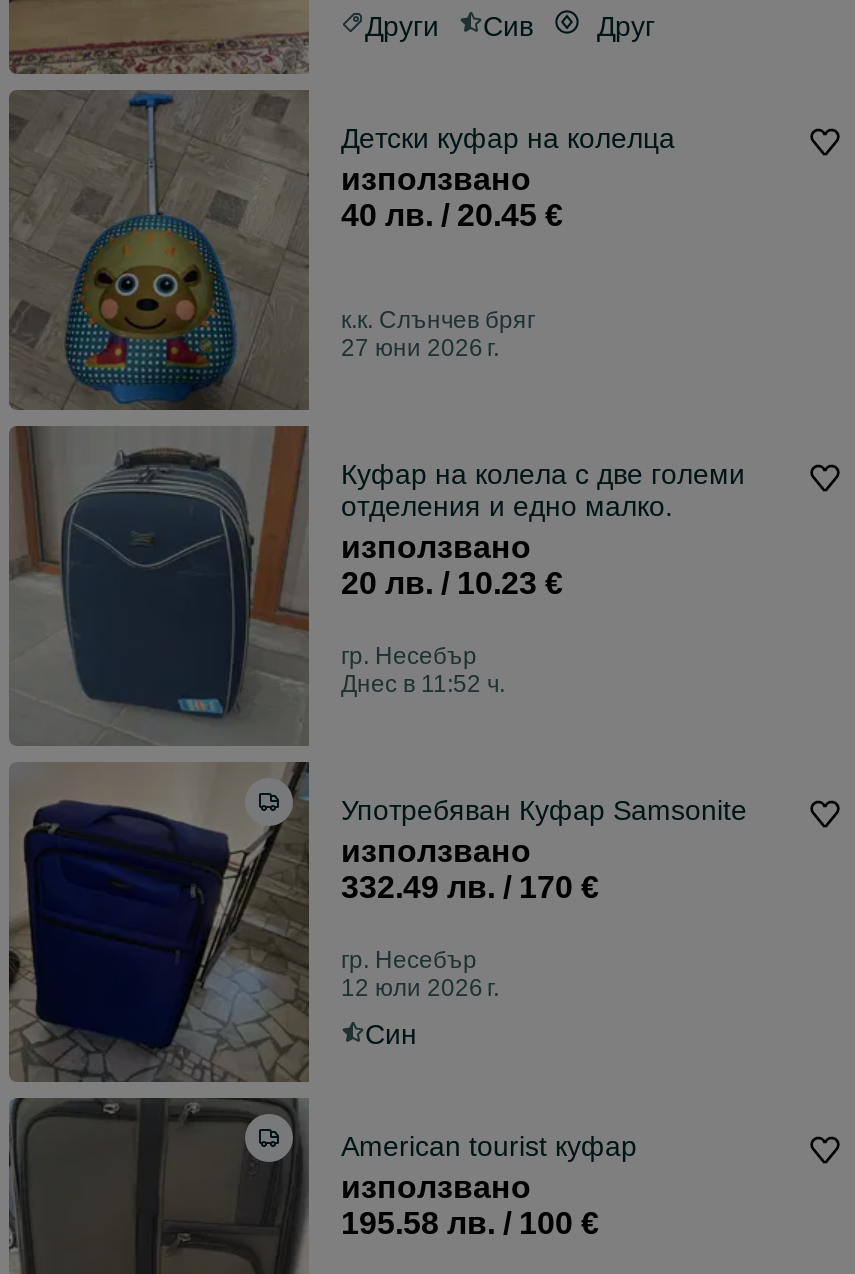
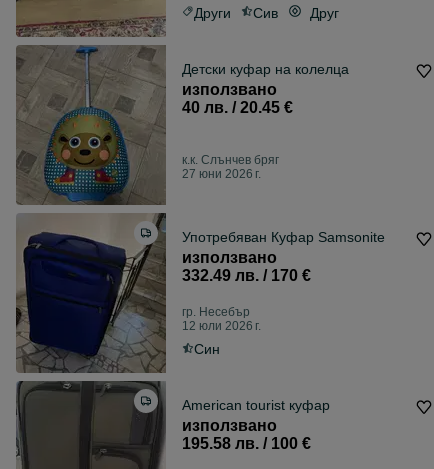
- [image]
- Куфар на колела с две големи
- отделения и едно малко.
- използвано
- 20 лв. / 10.23 €
- гр. Несебър
- Днес в 11:52 ч.
